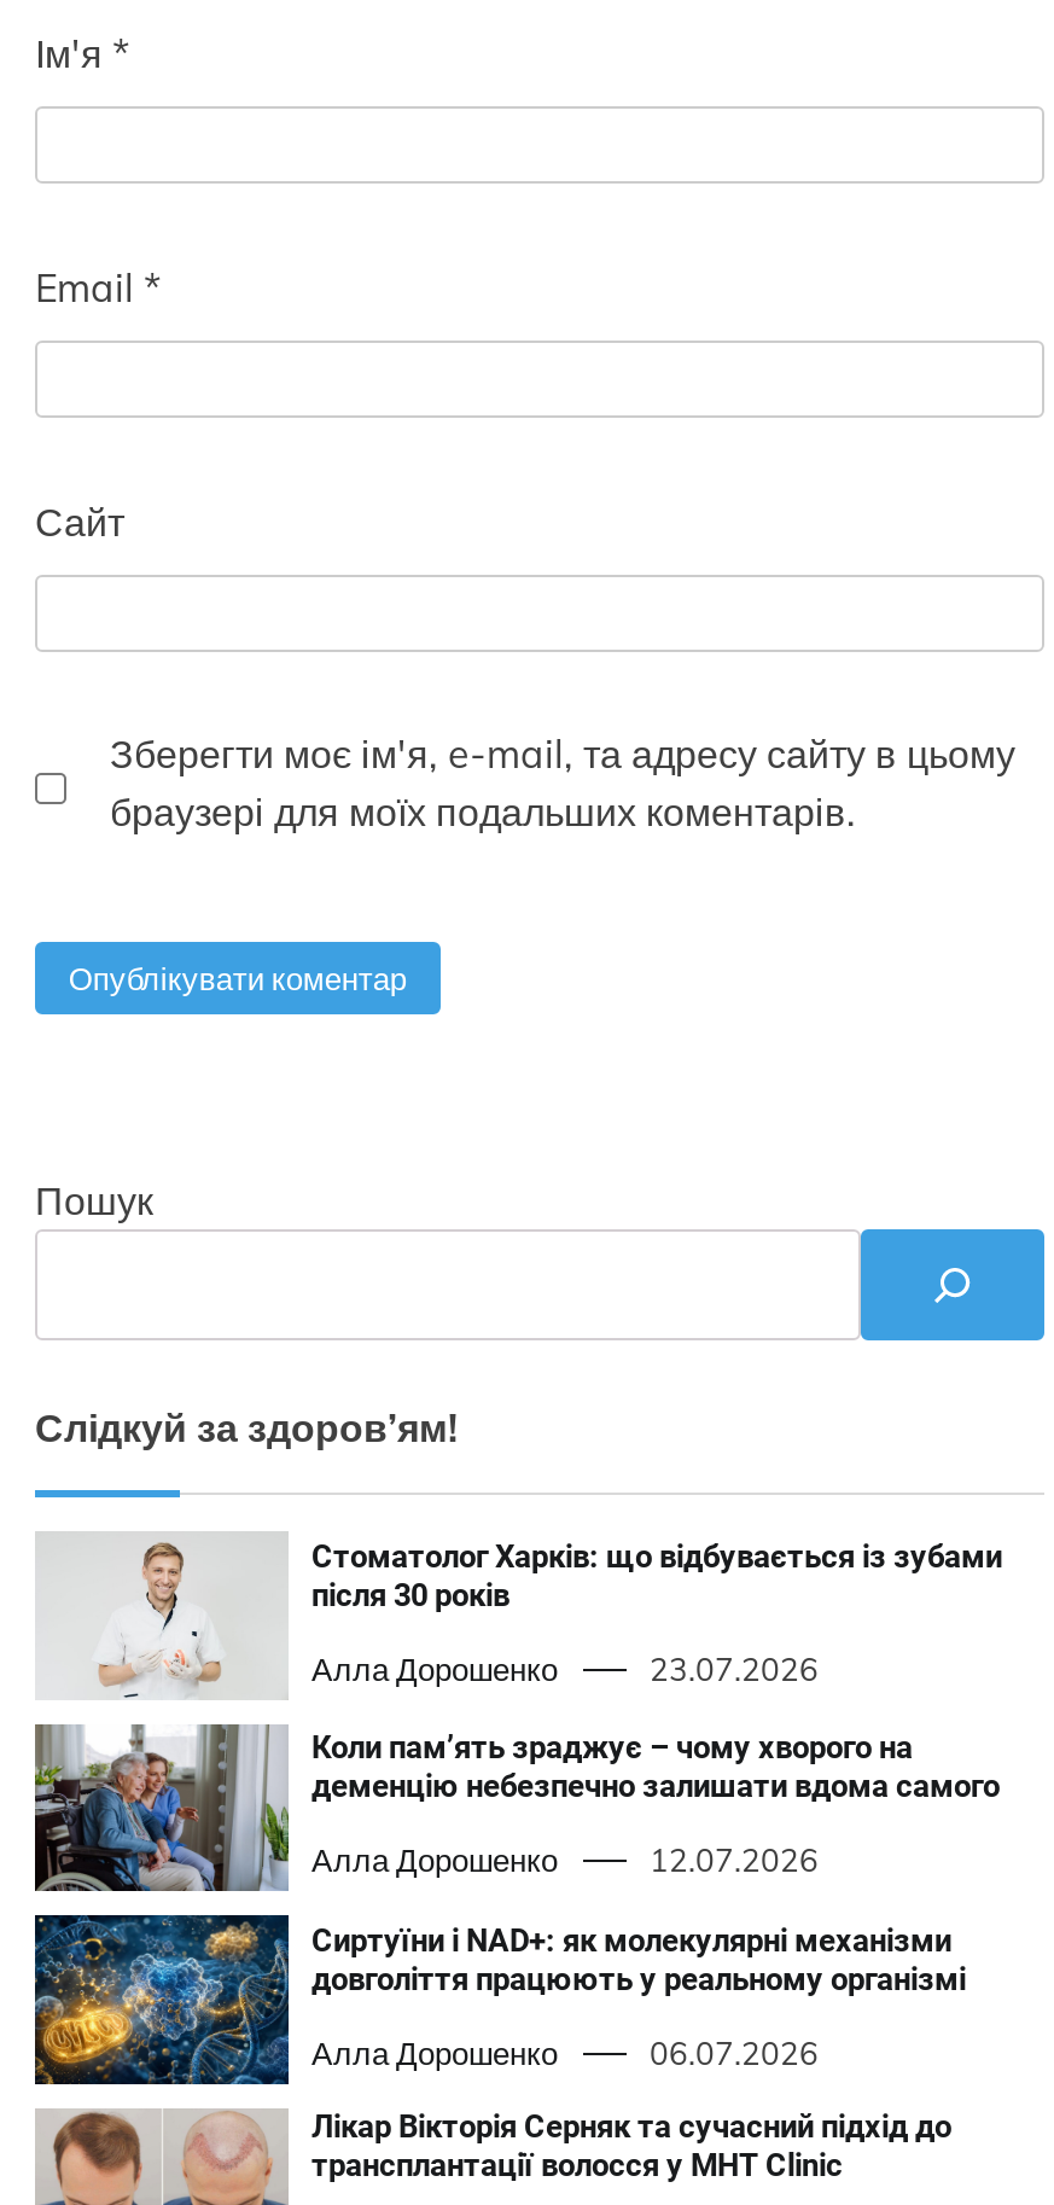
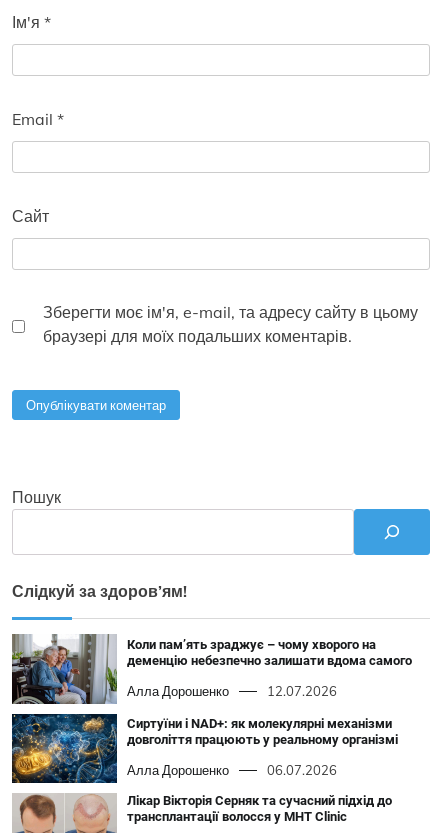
- [image]
- Стоматолог Харків: що відбувається із зубами
- після 30 років
- Алла Дорошенко
- 23.07.2026
